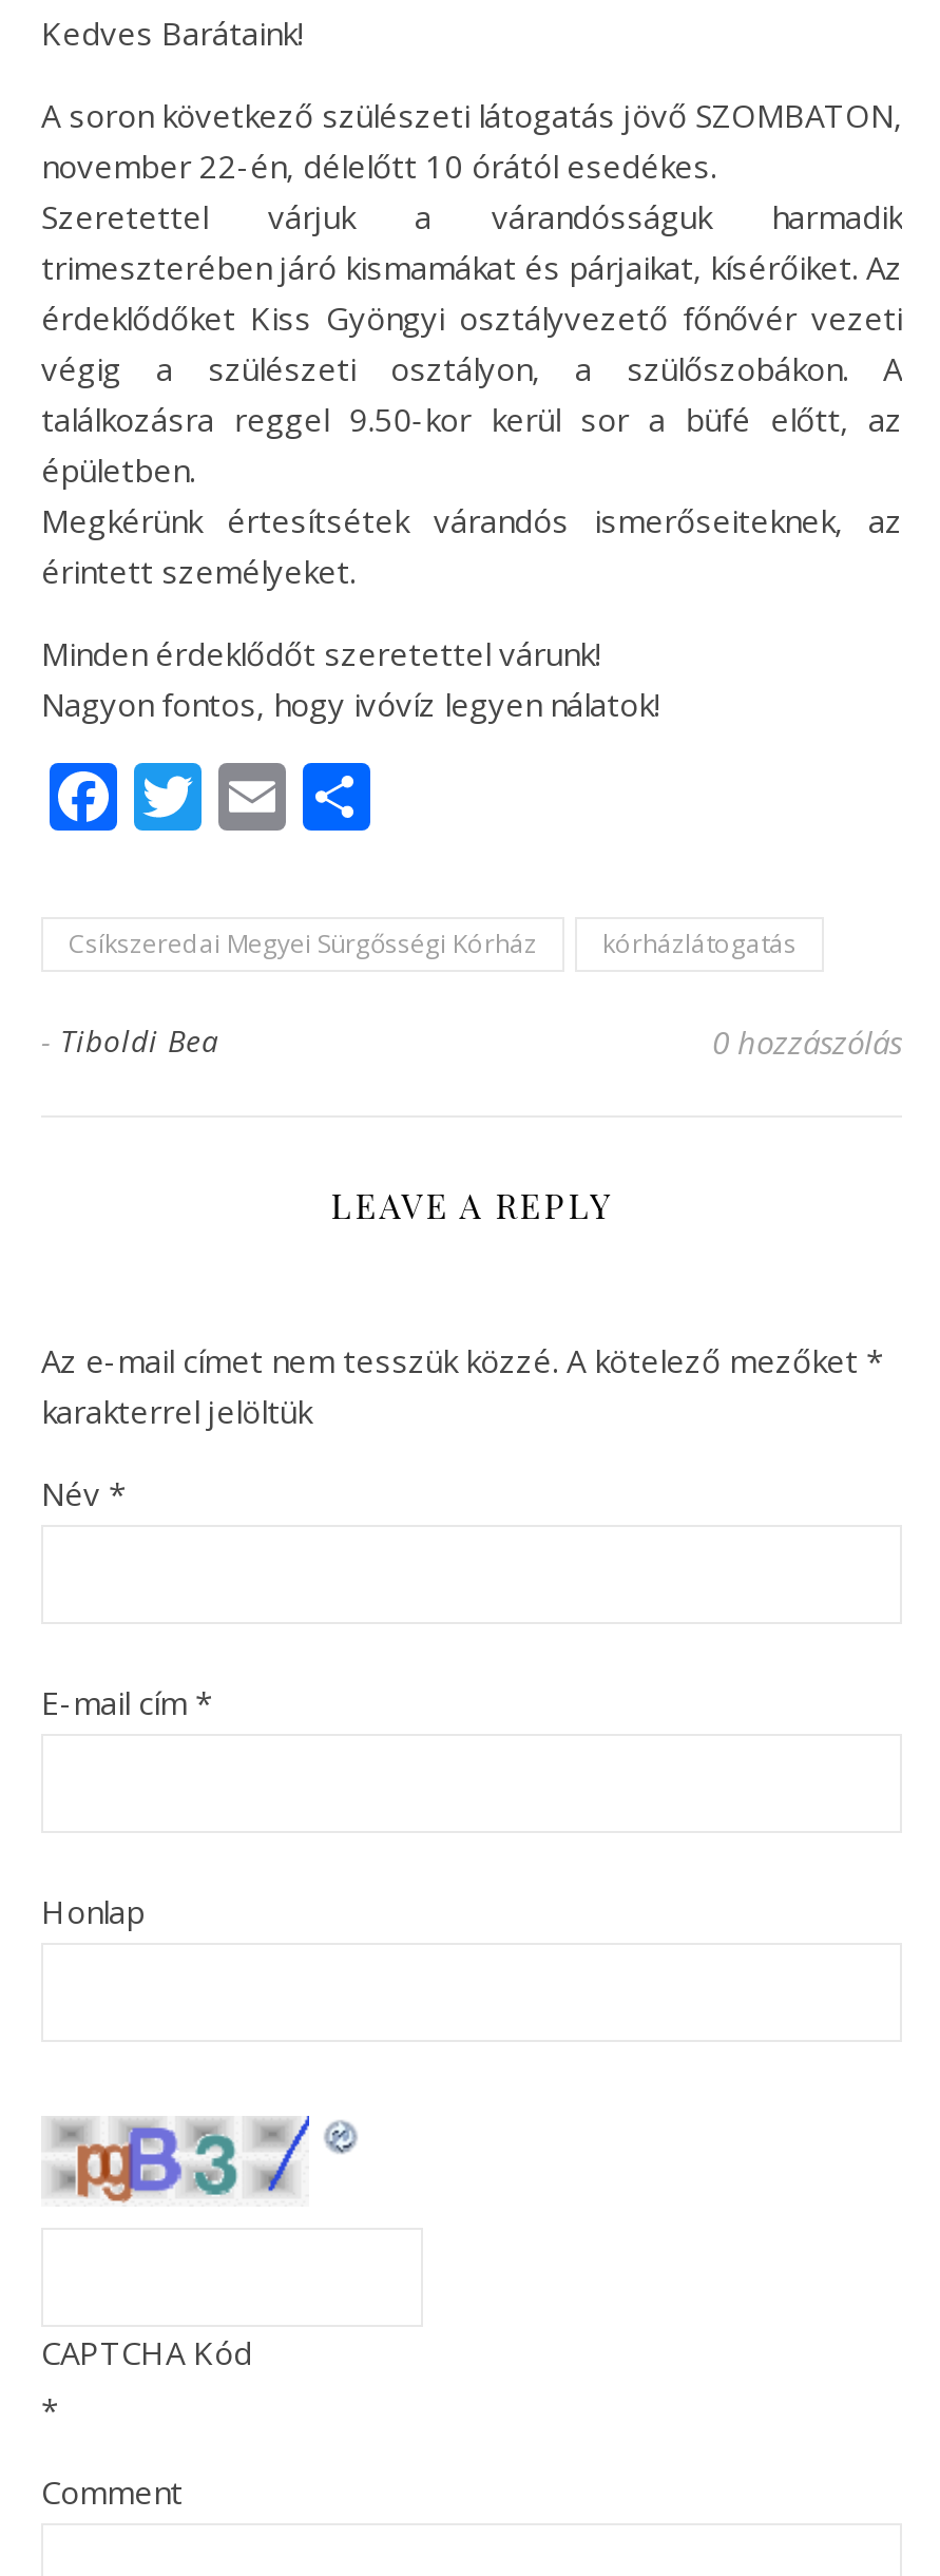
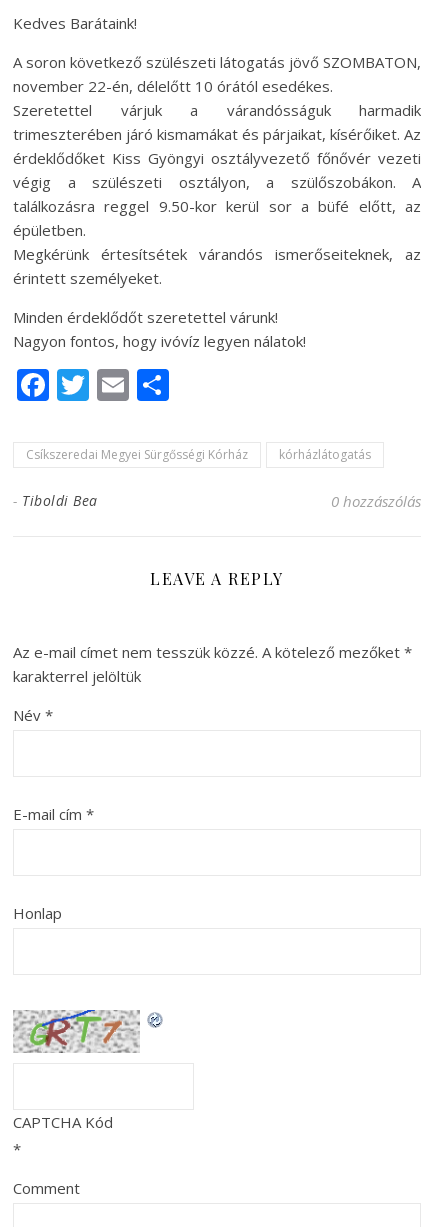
- [image]
+ [image]
